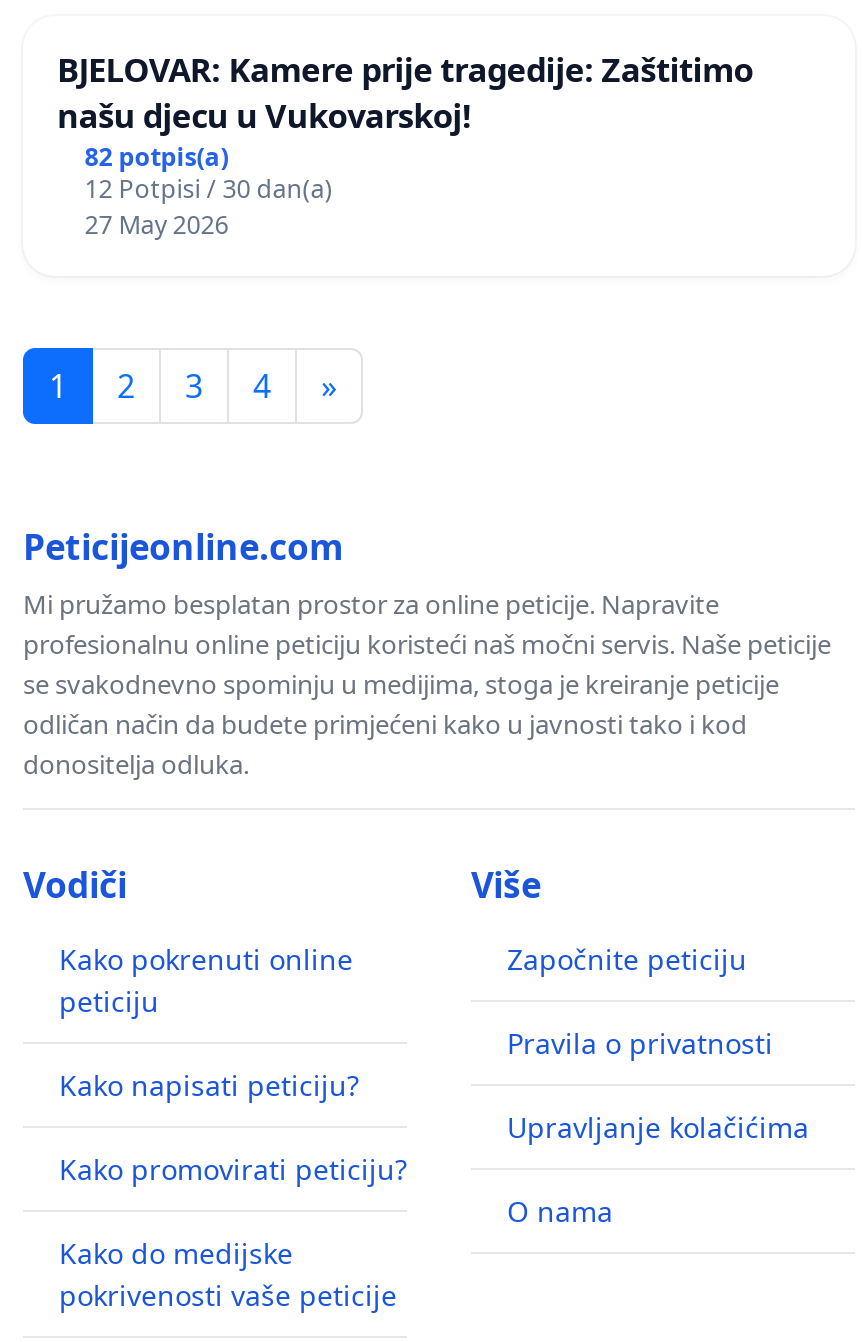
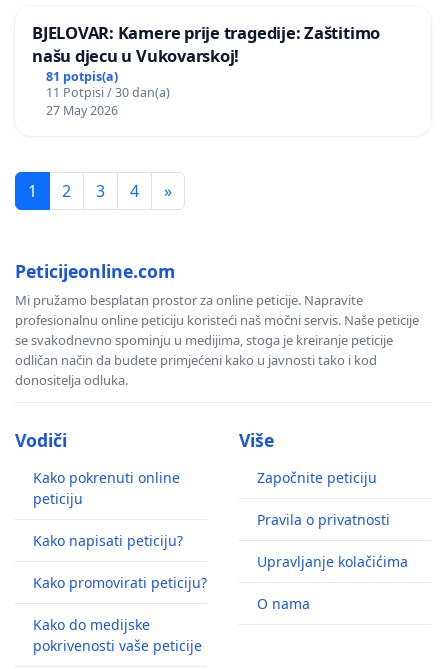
- 82 potpis(a)
+ 81 potpis(a)

- 12 Potpisi / 30 dan(a)
+ 11 Potpisi / 30 dan(a)
